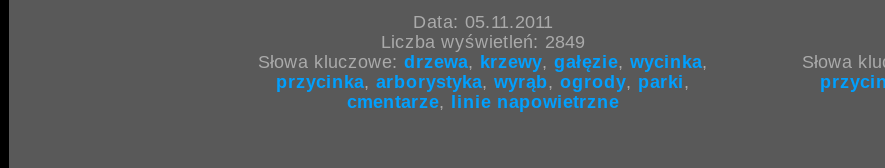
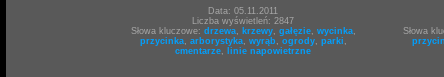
- Liczba wyświetleń: 2849
+ Liczba wyświetleń: 2847
